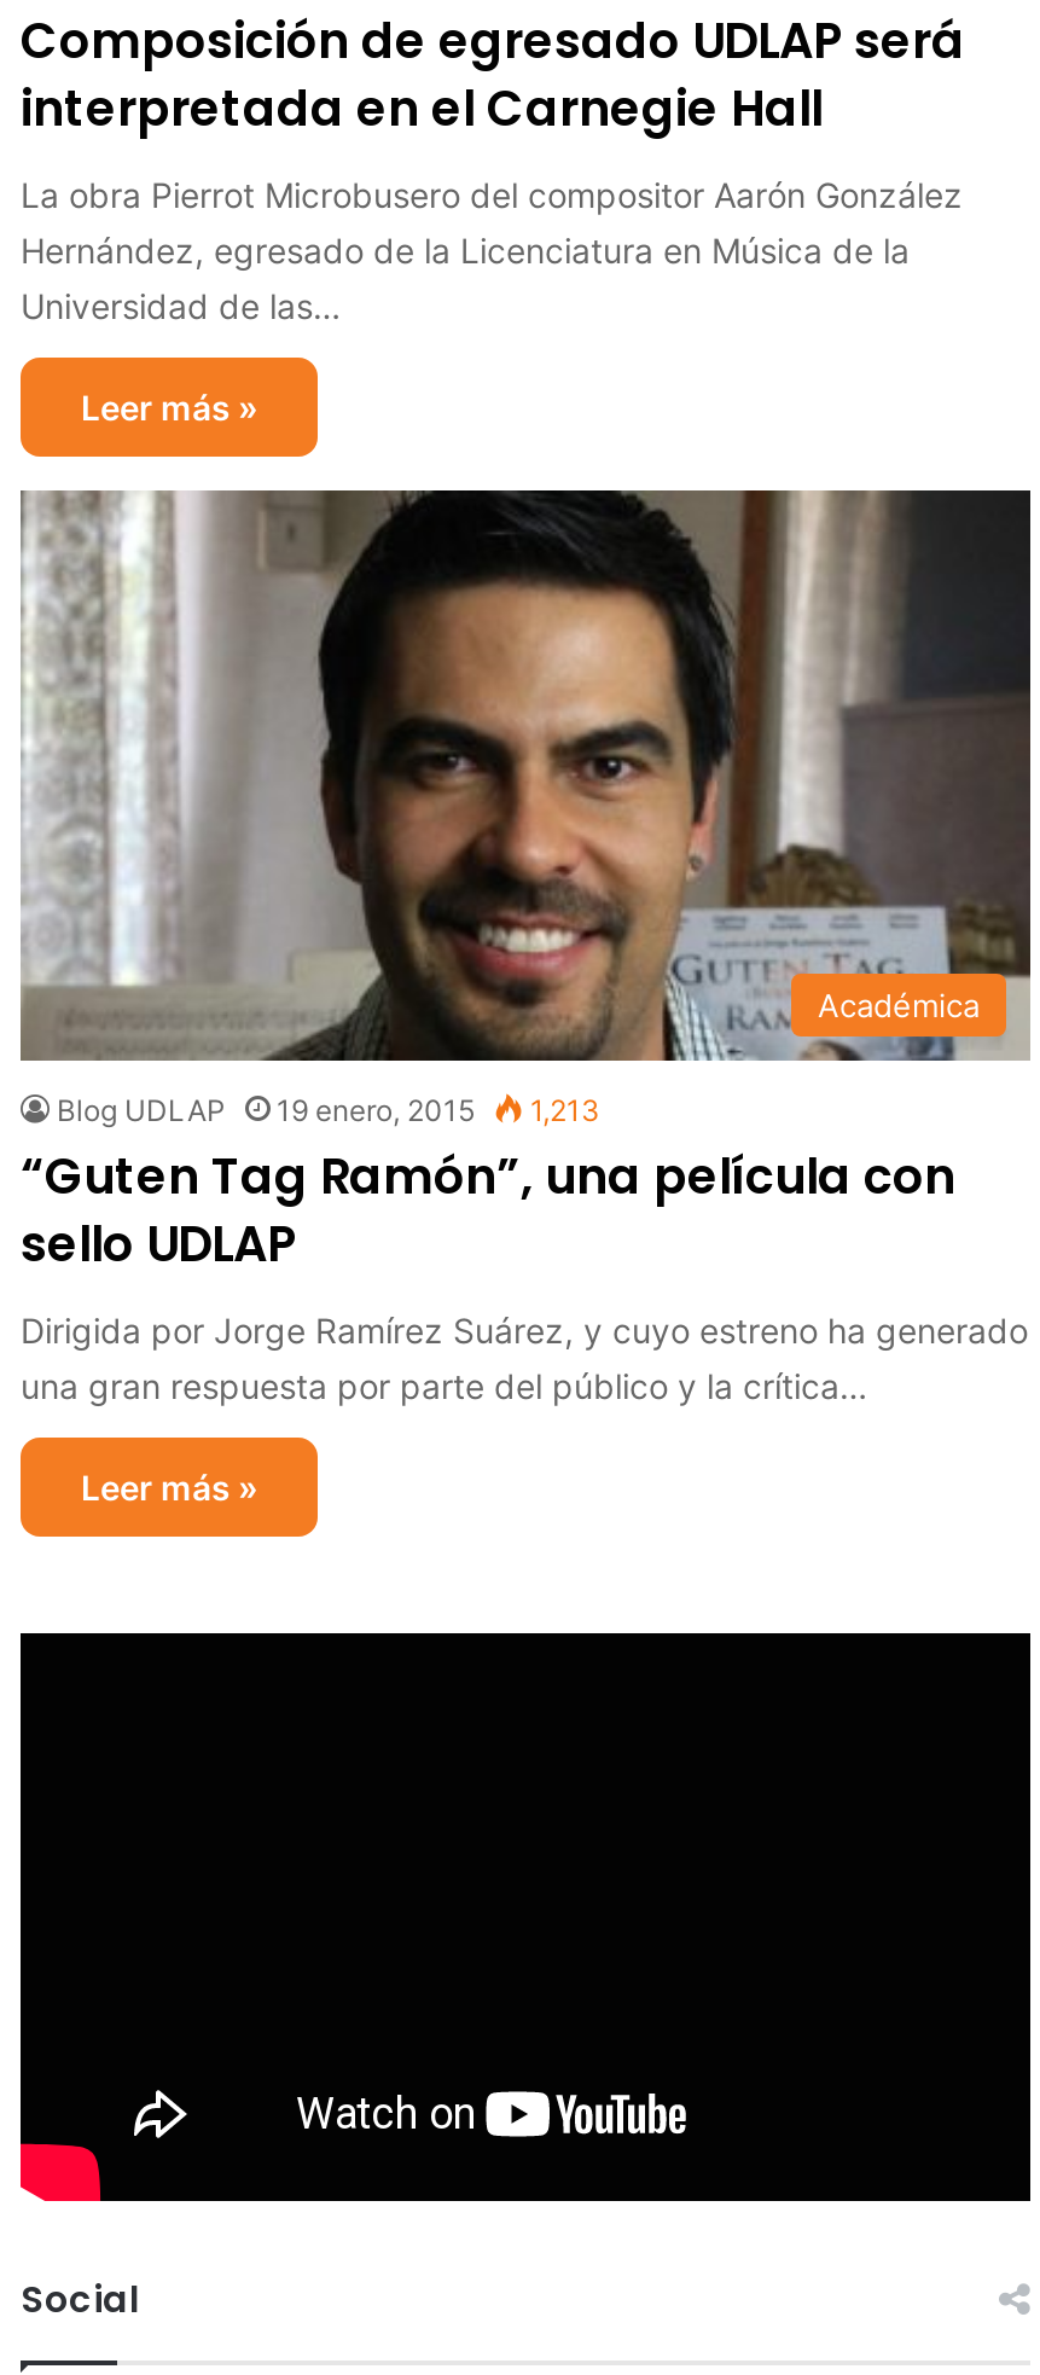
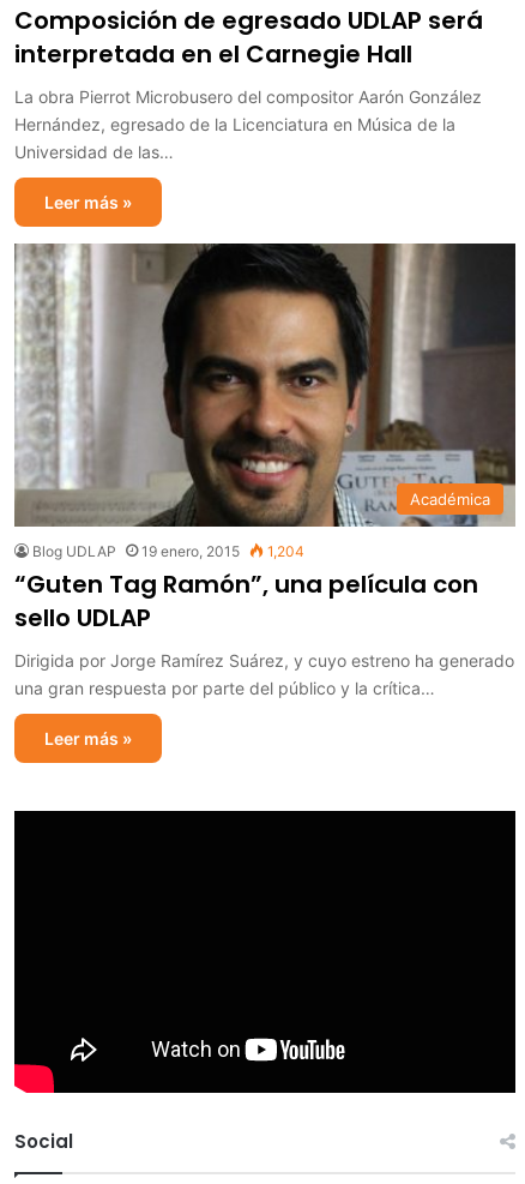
- Blog UDLAP 19 enero, 2015 1,213
+ Blog UDLAP 19 enero, 2015 1,204
